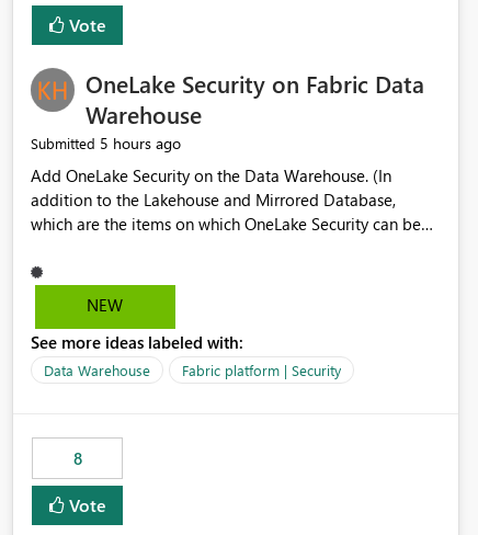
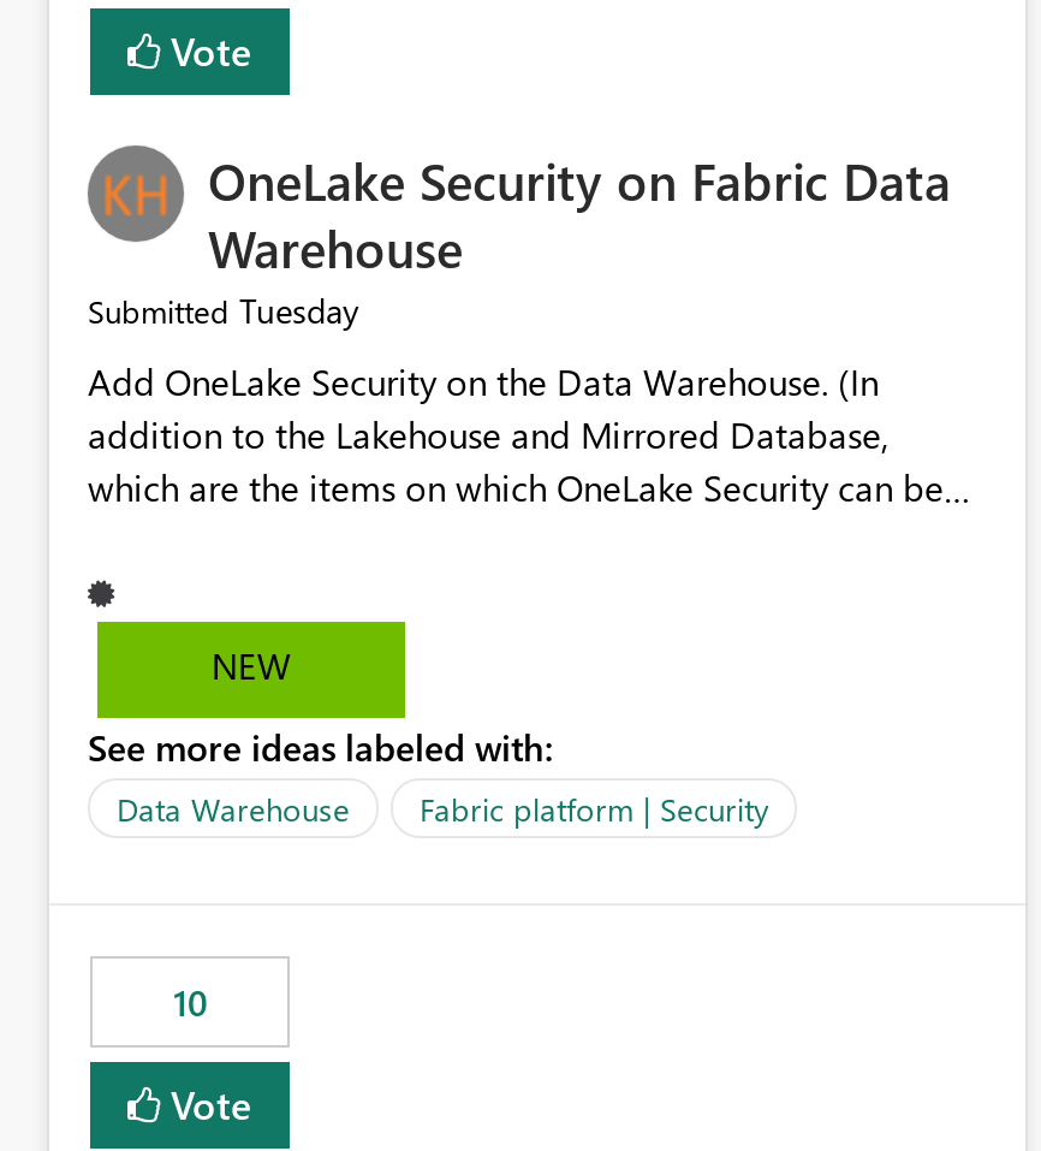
- Submitted 5 hours ago
+ Submitted Tuesday

- 8
+ 10
